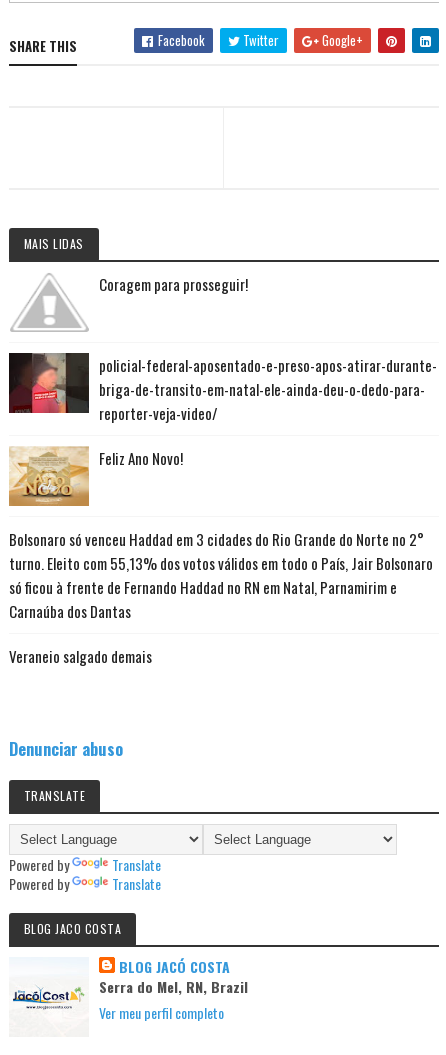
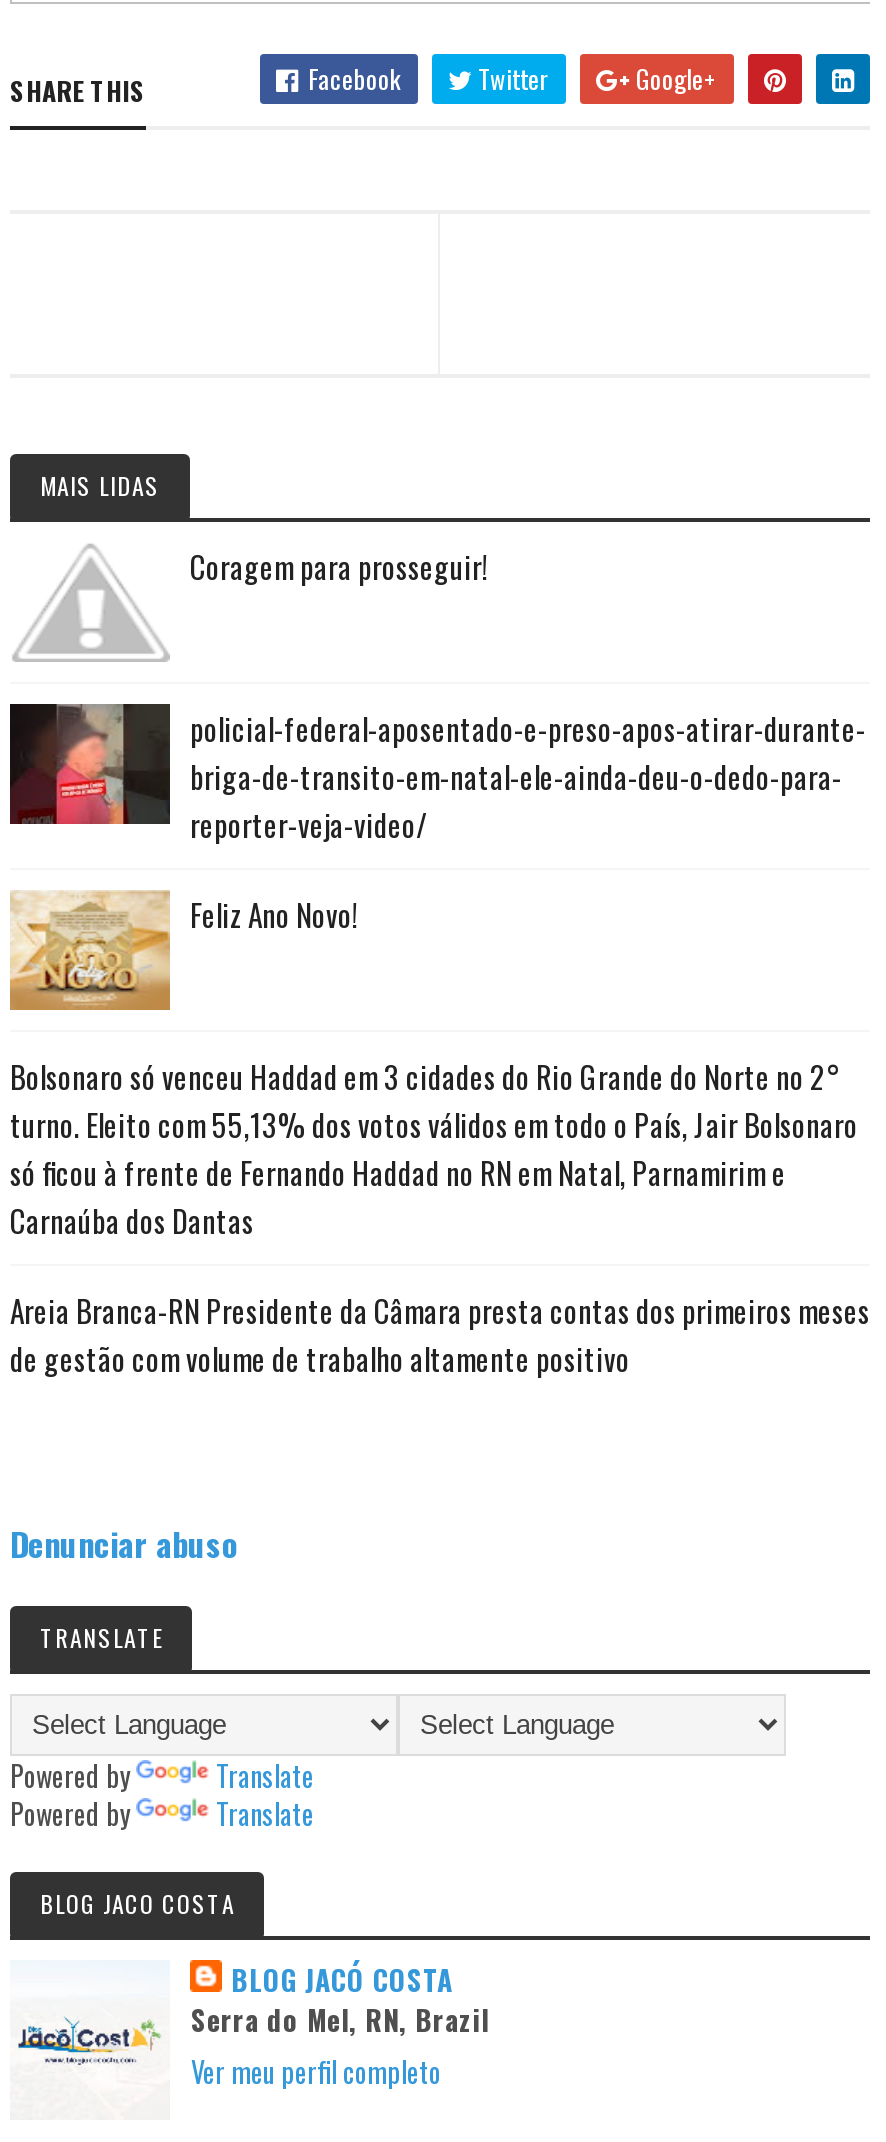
- Veraneio salgado demais
+ Areia Branca-RN Presidente da Câmara presta contas dos primeiros meses
+ de gestão com volume de trabalho altamente positivo
